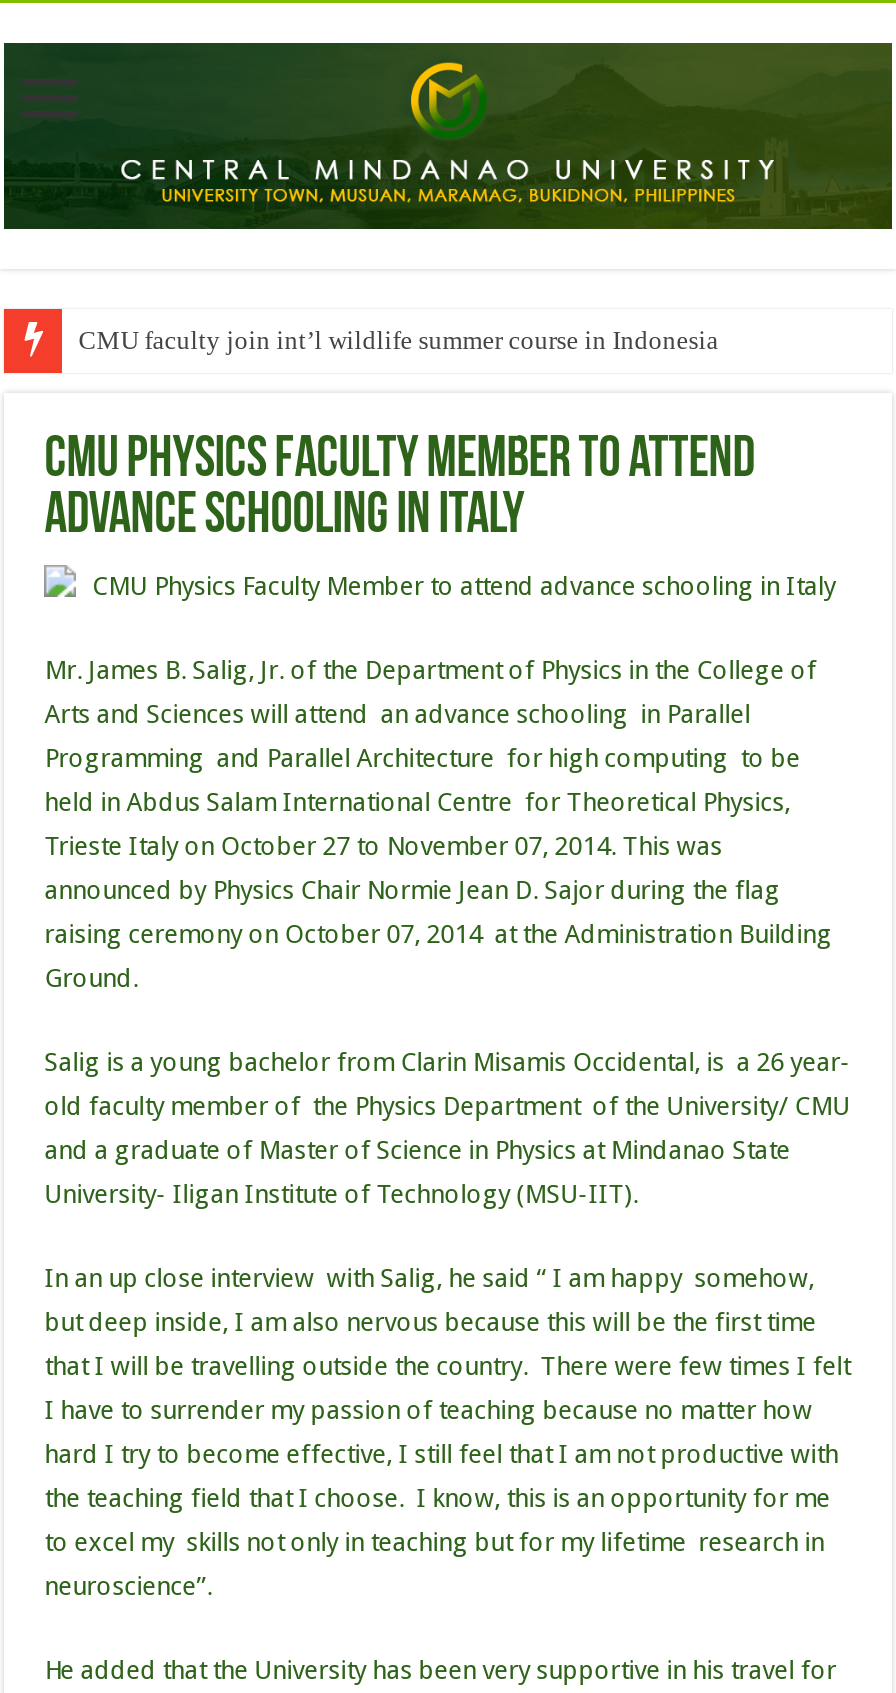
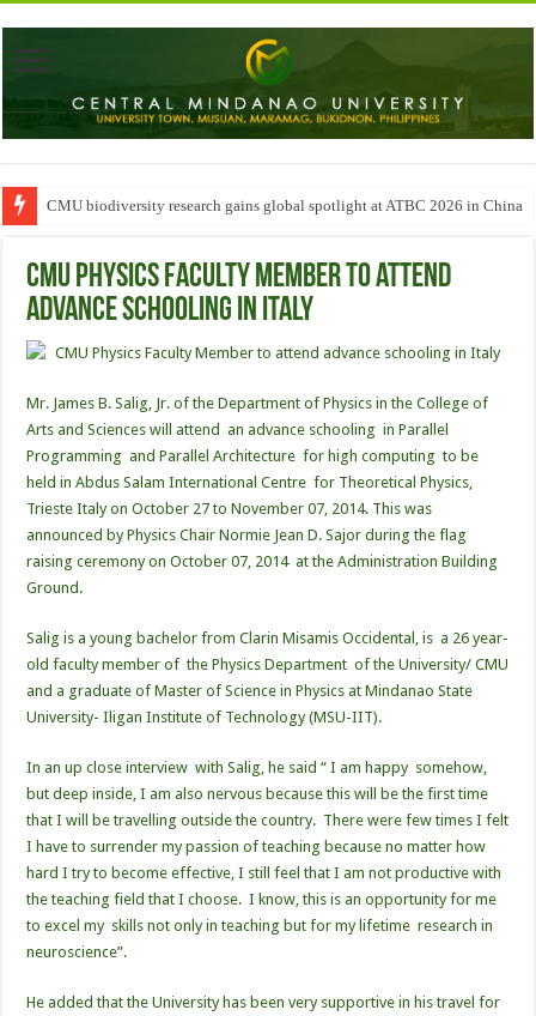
- CMU faculty join int’l wildlife summer course in Indonesia
+ CMU biodiversity research gains global spotlight at ATBC 2026 in China
